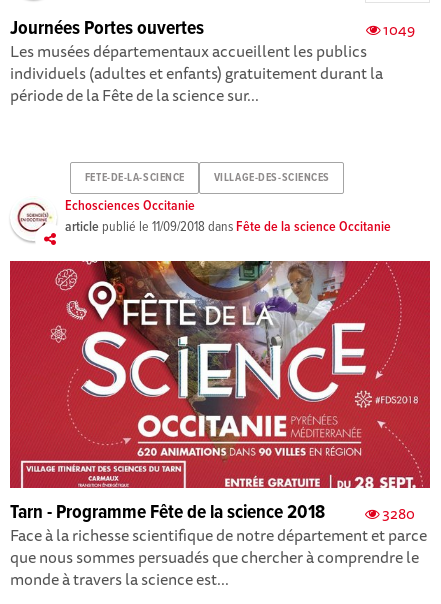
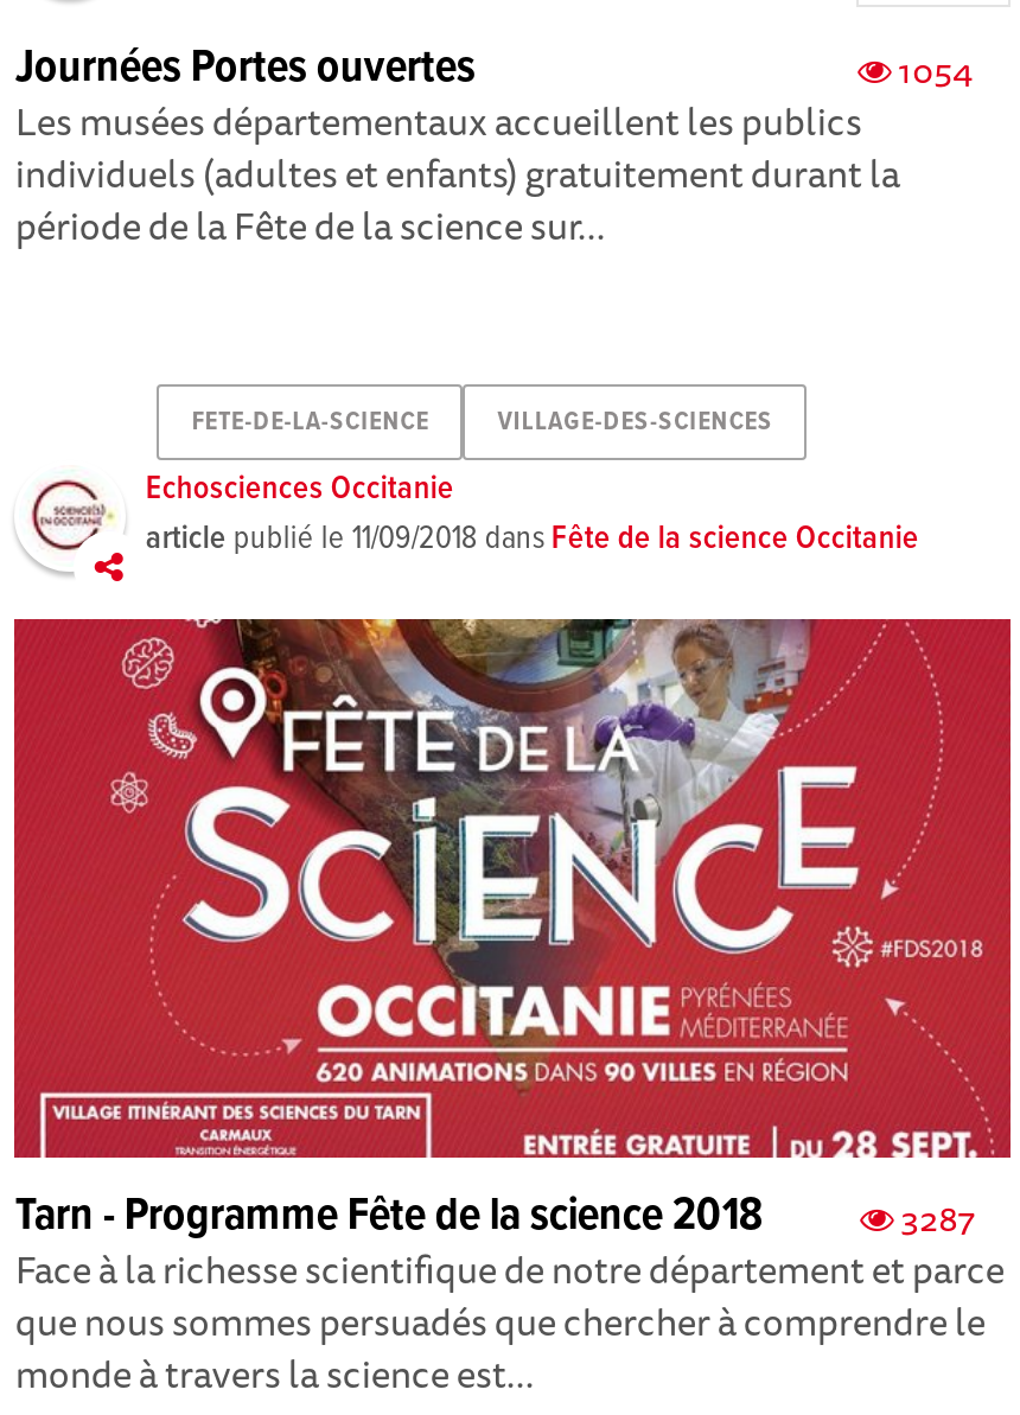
- 1049
+ 1054

- 3280
+ 3287
